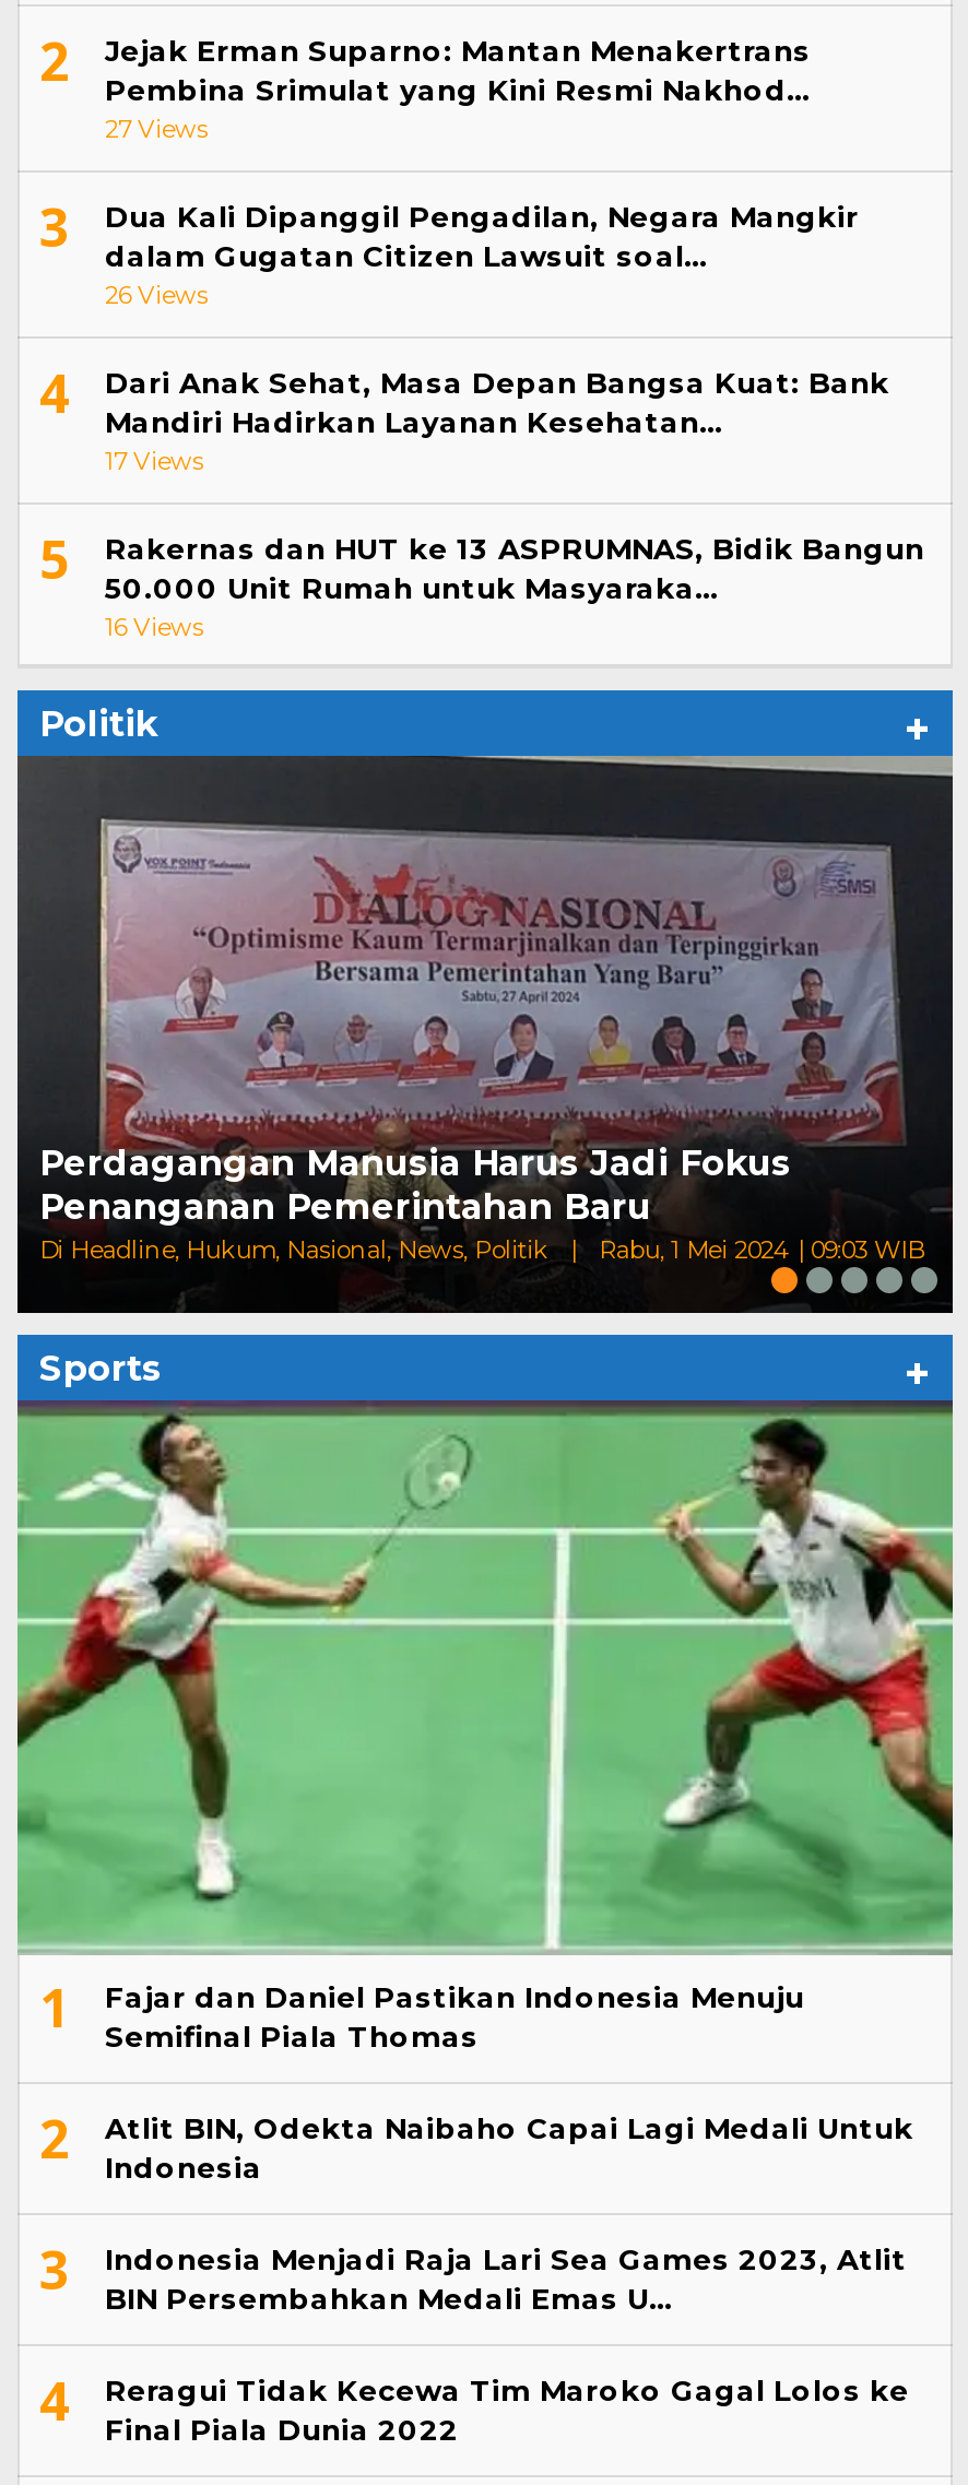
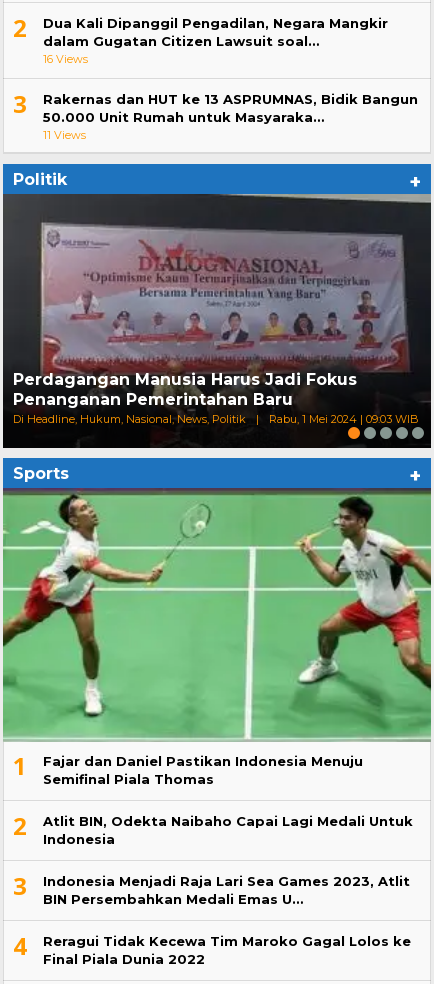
- Jejak Erman Suparno: Mantan Menakertrans
- Pembina Srimulat yang Kini Resmi Nakhod…
- 27 Views
- 3

- 26 Views
- 4
- Dari Anak Sehat, Masa Depan Bangsa Kuat: Bank
- Mandiri Hadirkan Layanan Kesehatan…
- 17 Views
- 5
+ 16 Views
+ 3

- 16 Views
+ 11 Views
